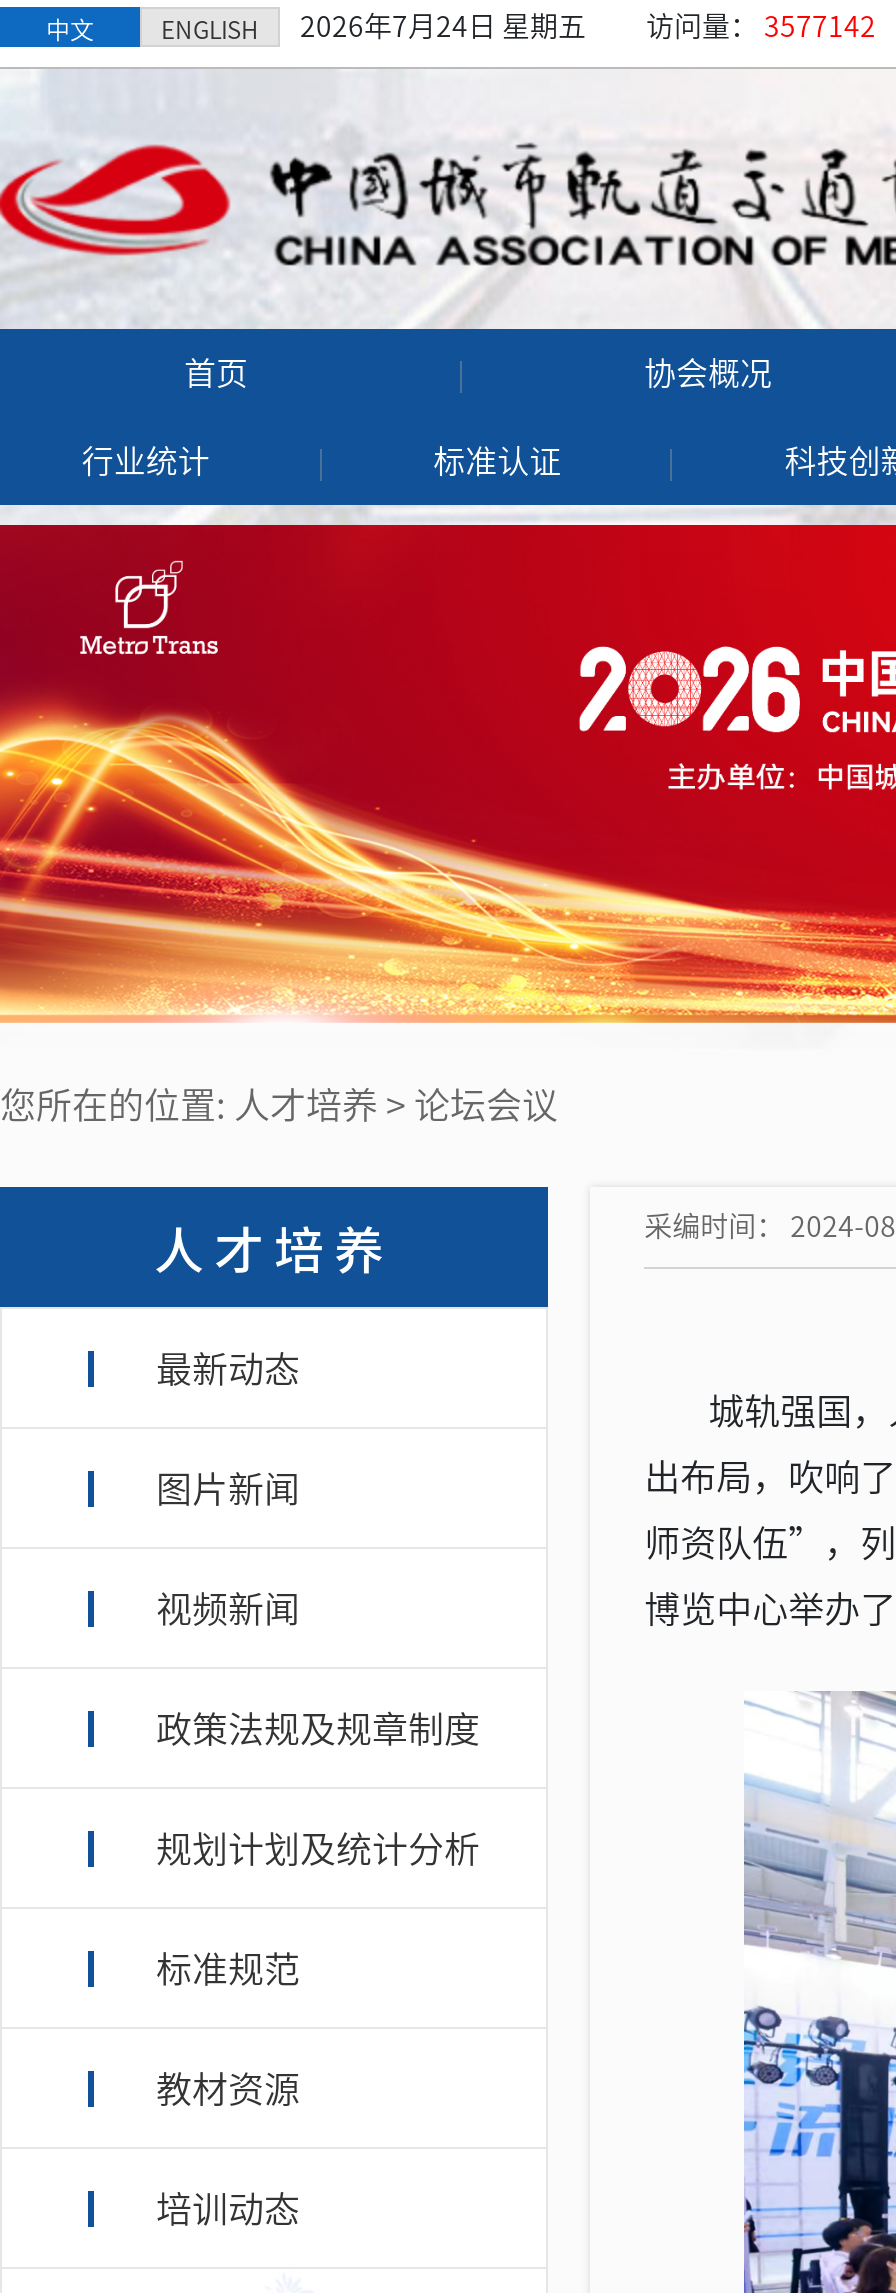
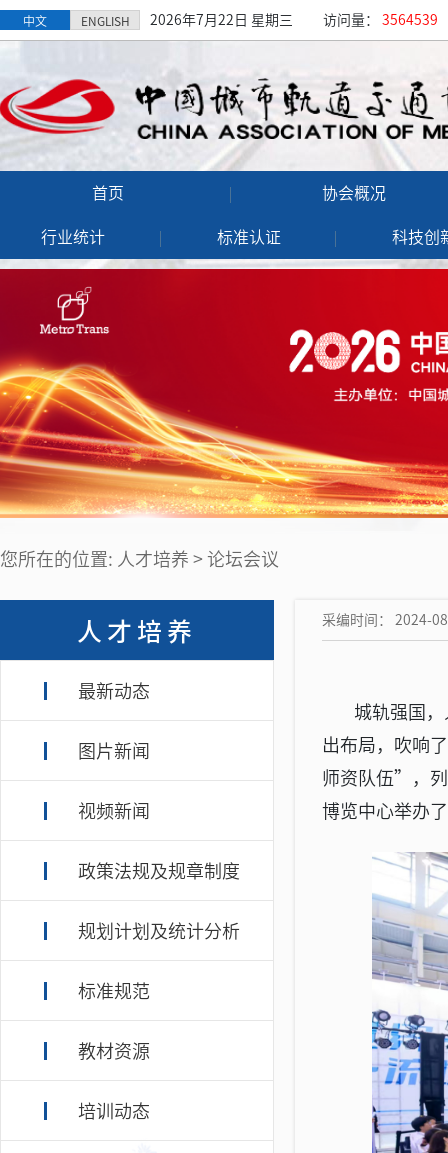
- 2026年7月24日 星期五
+ 2026年7月22日 星期三

- 访问量：3577142
+ 访问量：3564539
